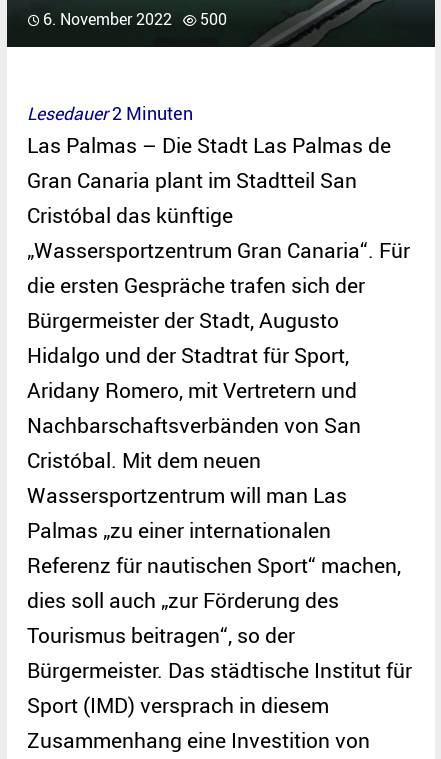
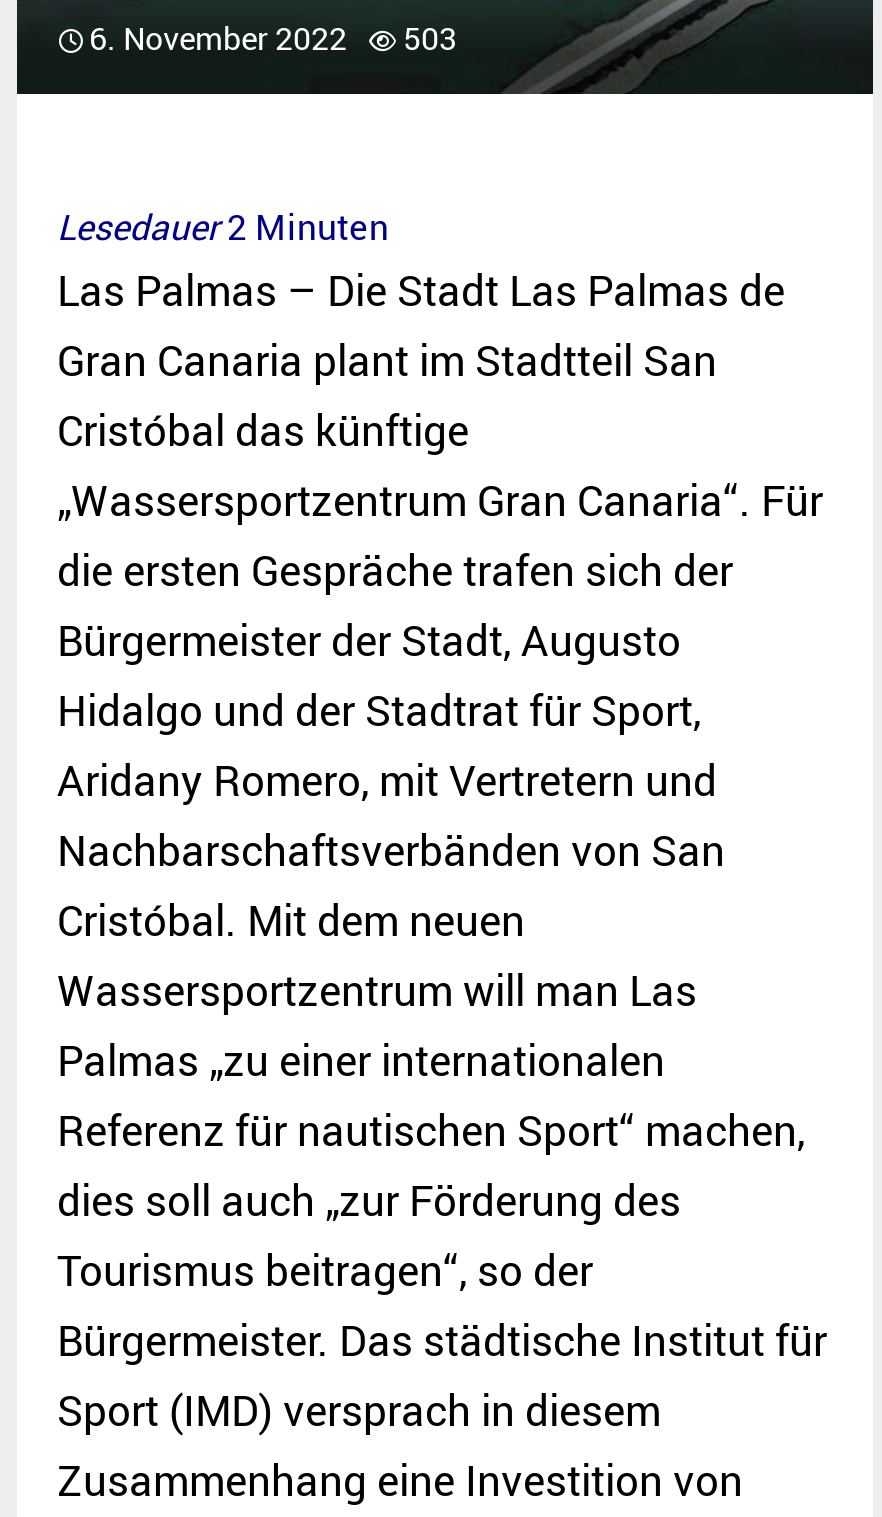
- 6. November 2022 500
+ 6. November 2022 503
